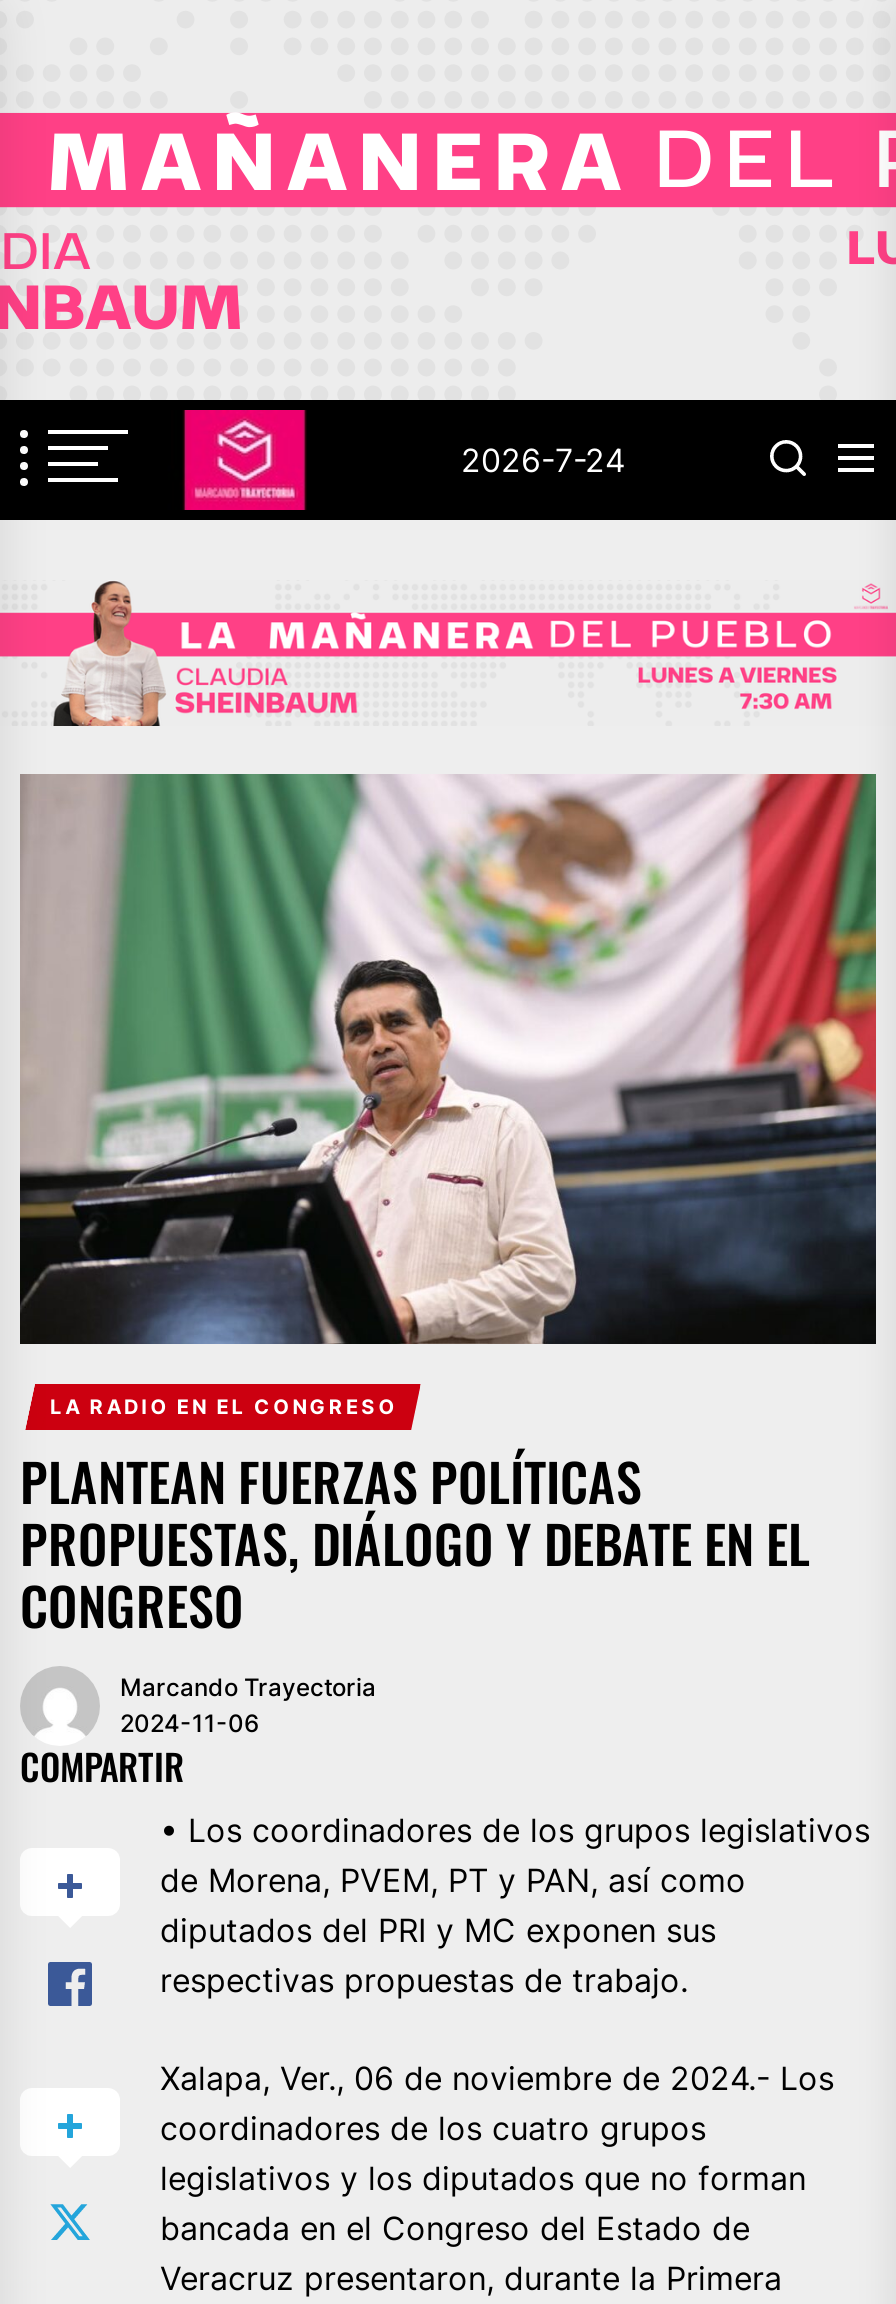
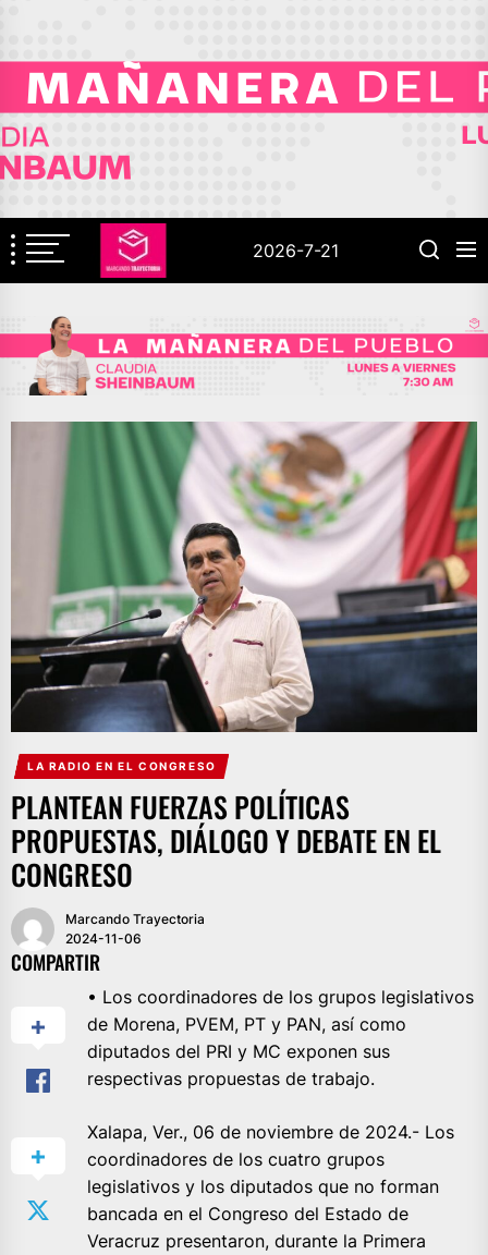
- 2026-7-24
+ 2026-7-21
